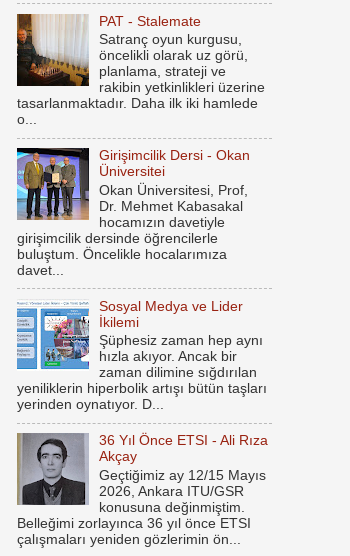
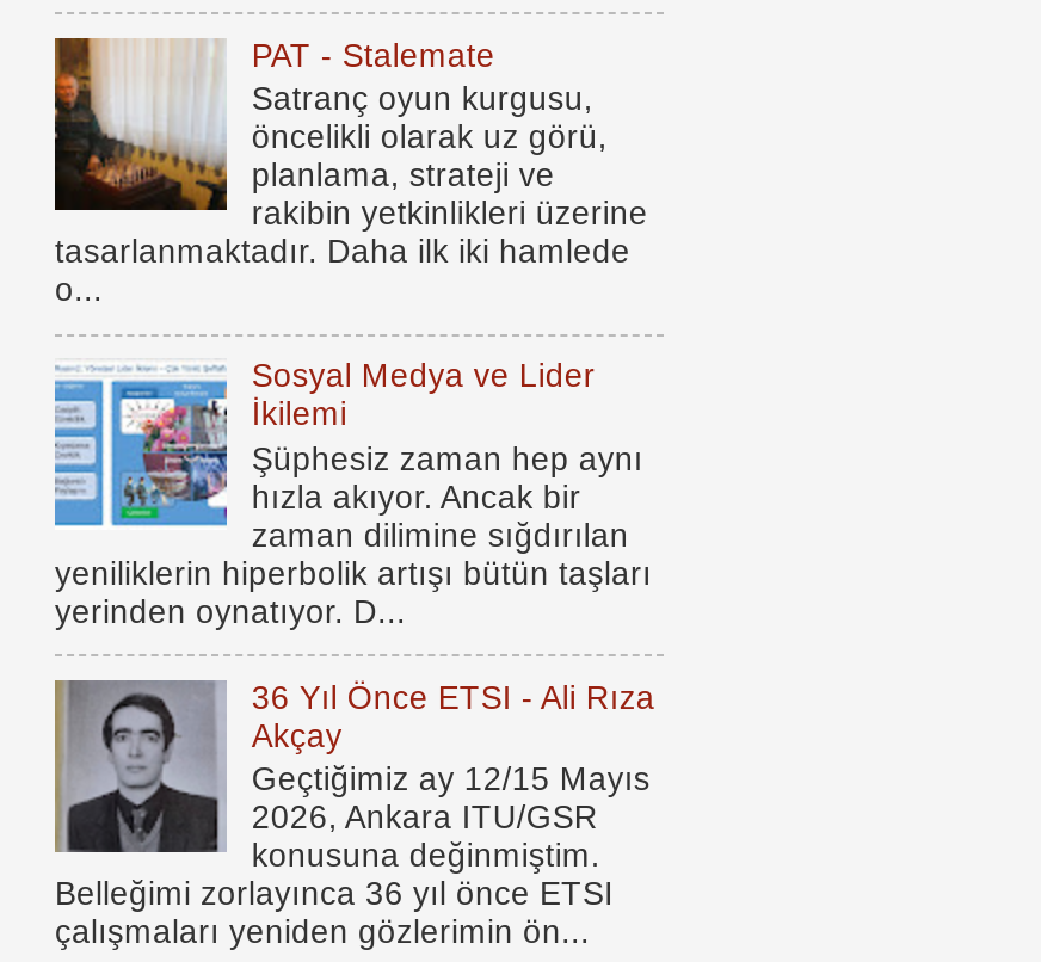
- [image]
- Girişimcilik Dersi - Okan
- Üniversitei
- Okan Üniversitesi, Prof,
- Dr. Mehmet Kabasakal
- hocamızın davetiyle
- girişimcilik dersinde öğrencilerle
- buluştum. Öncelikle hocalarımıza
- davet...
